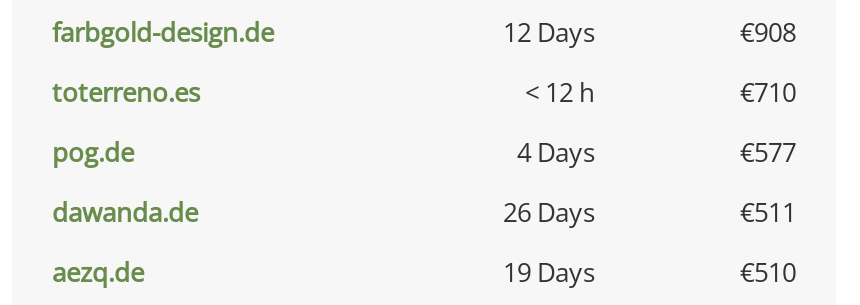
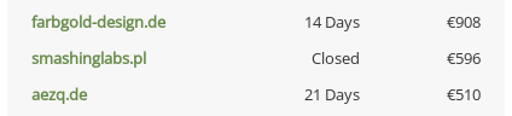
- 12 Days
+ 14 Days

- toterreno.es
- < 12 h
- €710
- pog.de
- 4 Days
- €577
- dawanda.de
- 26 Days
- €511
+ smashinglabs.pl
+ Closed
+ €596

- 19 Days
+ 21 Days
